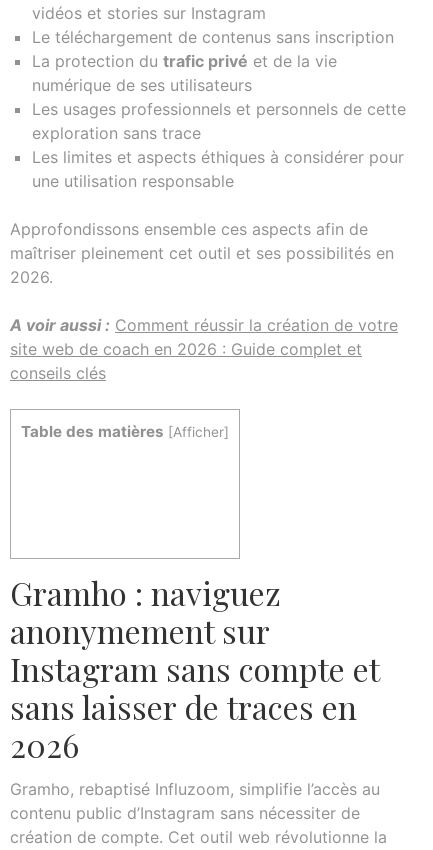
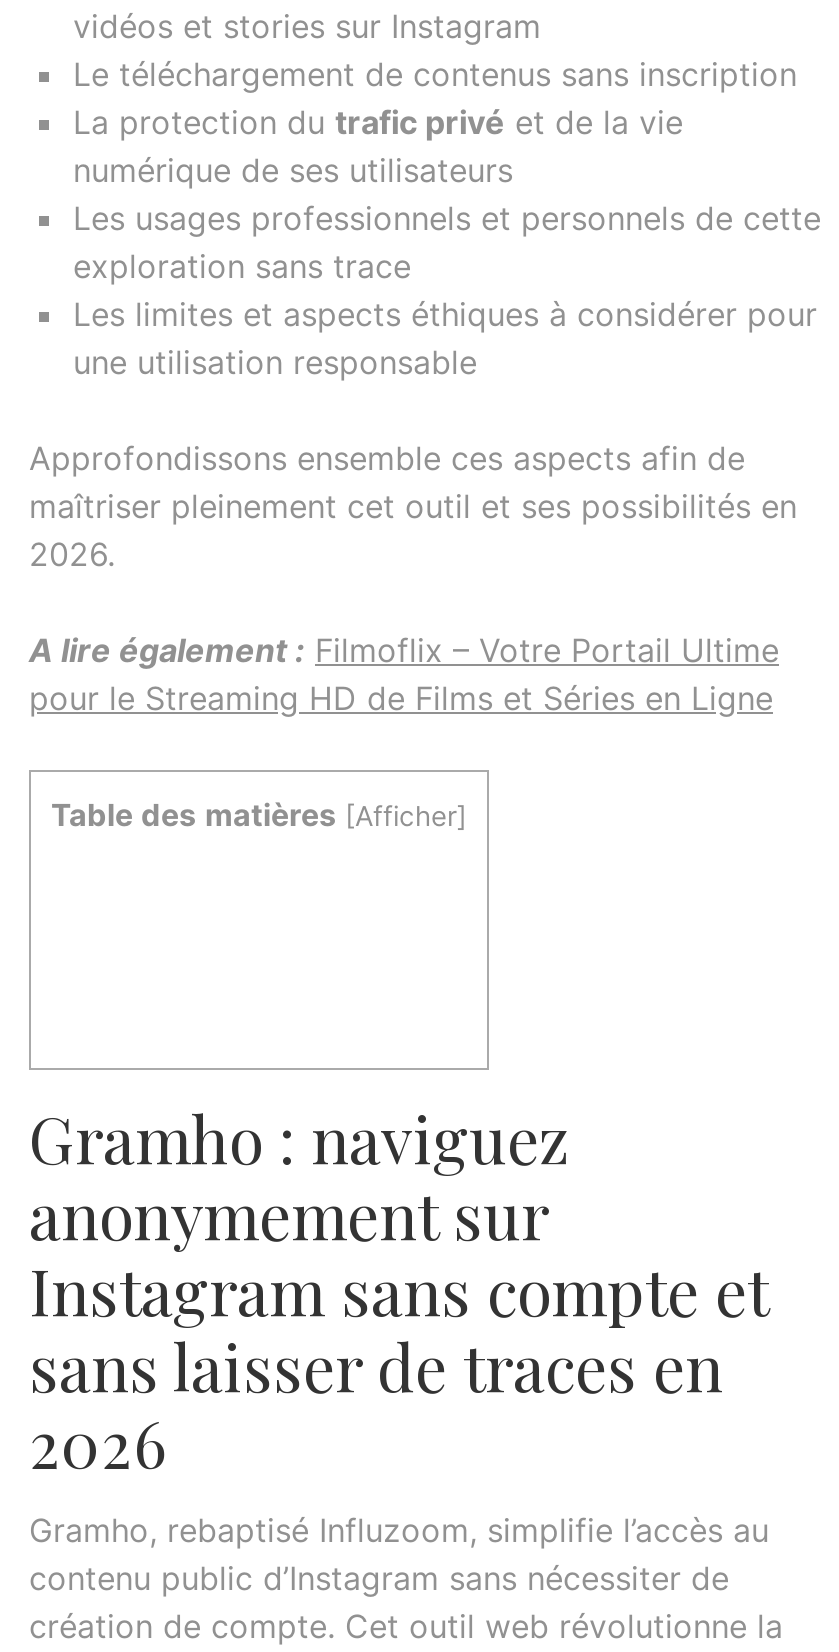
- A voir aussi : Comment réussir la création de votre
- site web de coach en 2026 : Guide complet et
- conseils clés
+ A lire également : Filmoflix – Votre Portail Ultime
+ pour le Streaming HD de Films et Séries en Ligne
